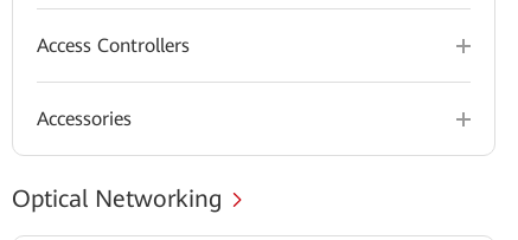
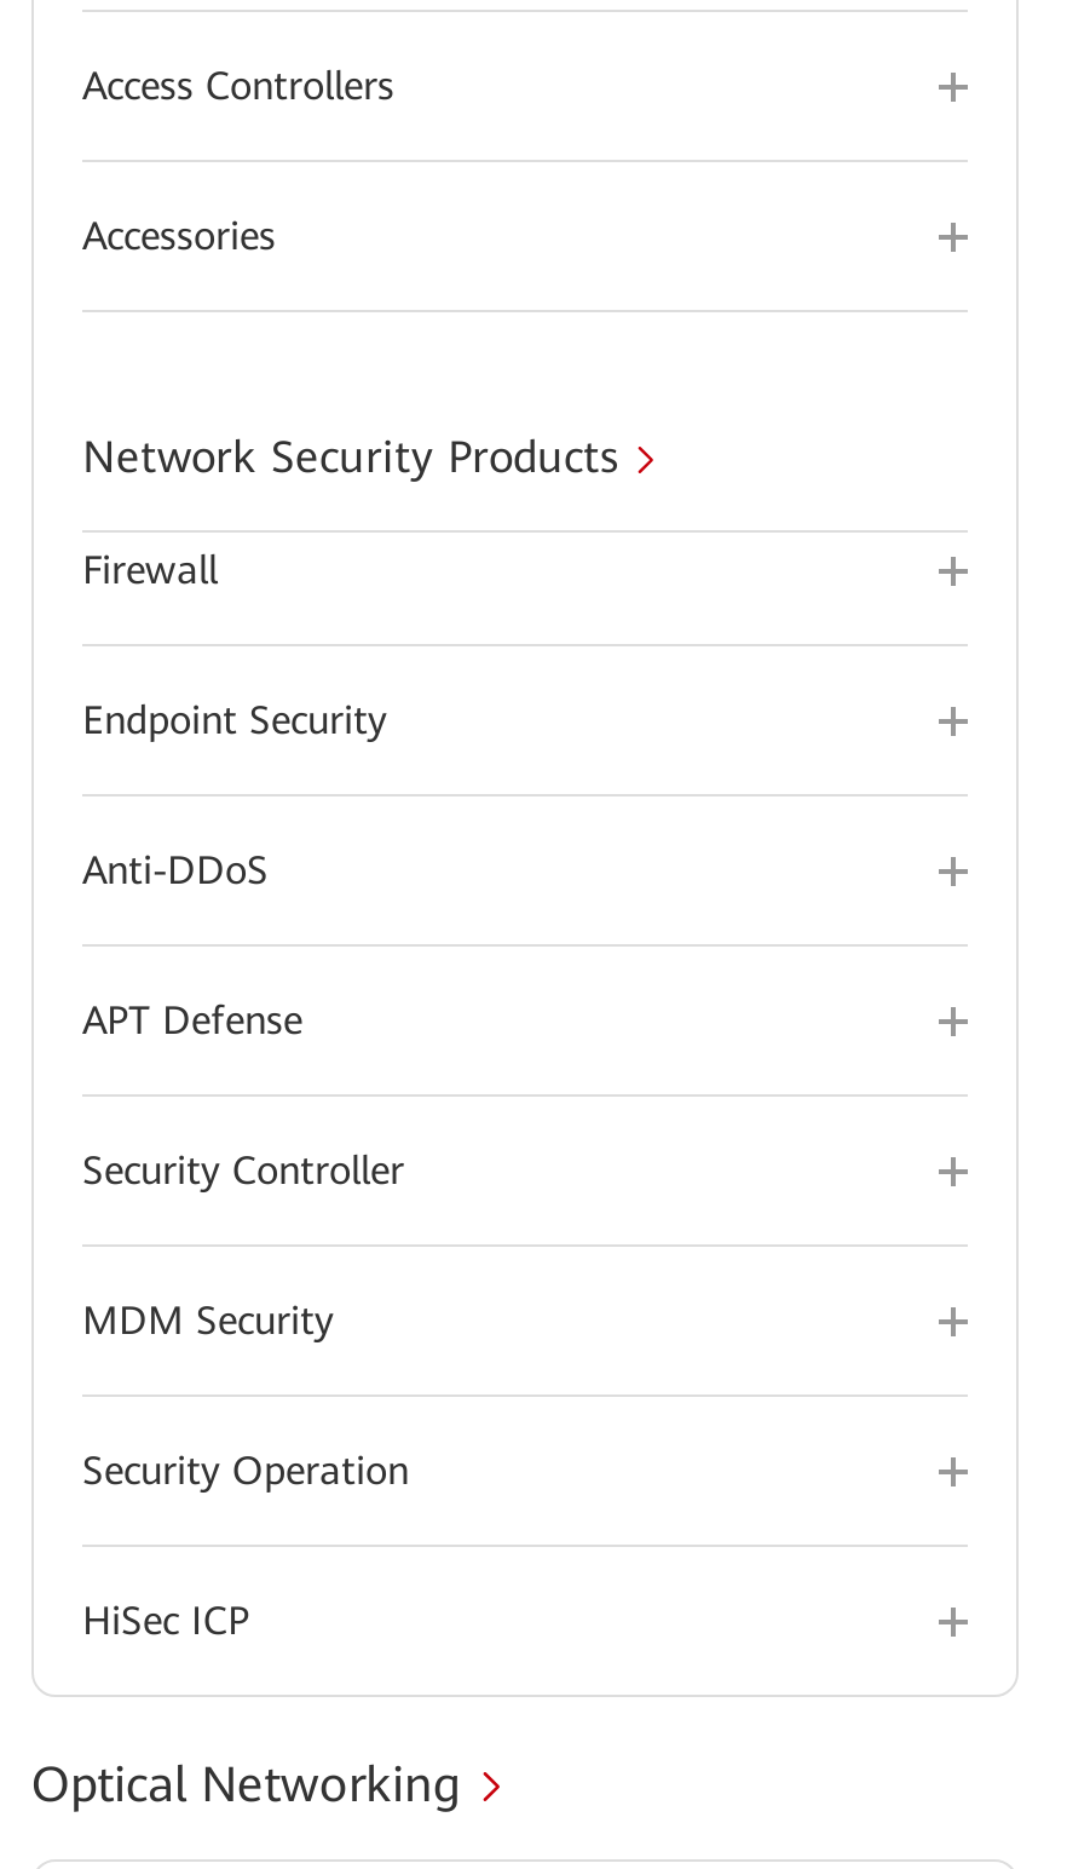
+ Network Security Products
+ Firewall
+ Endpoint Security
+ Anti-DDoS
+ APT Defense
+ Security Controller
+ MDM Security
+ Security Operation
+ HiSec ICP
